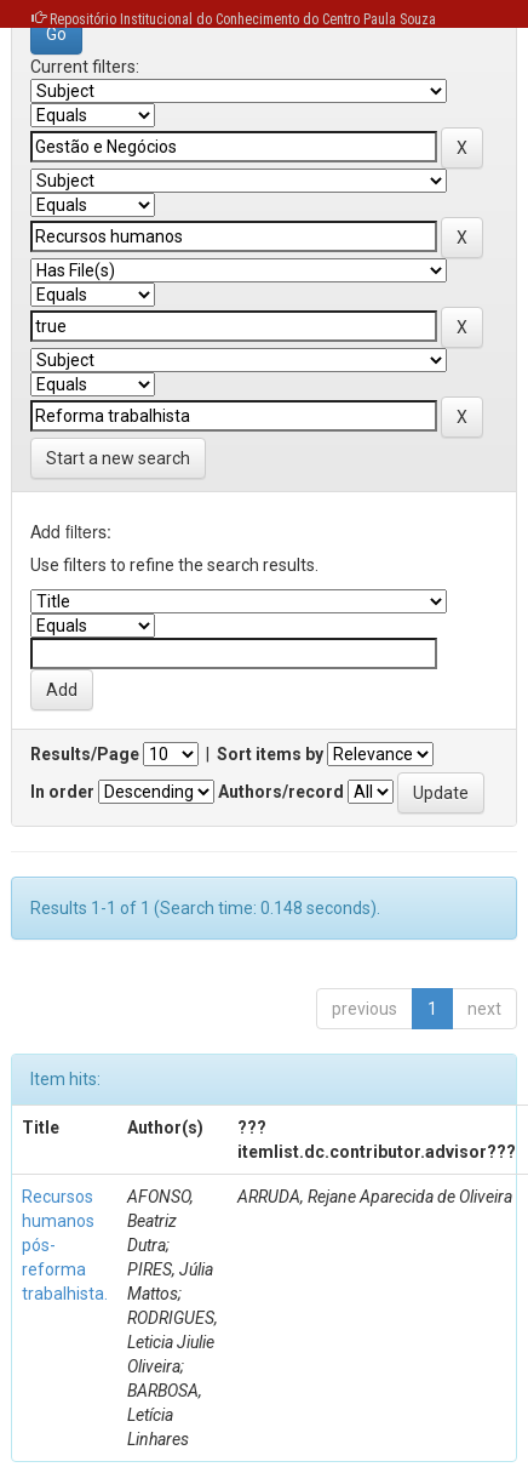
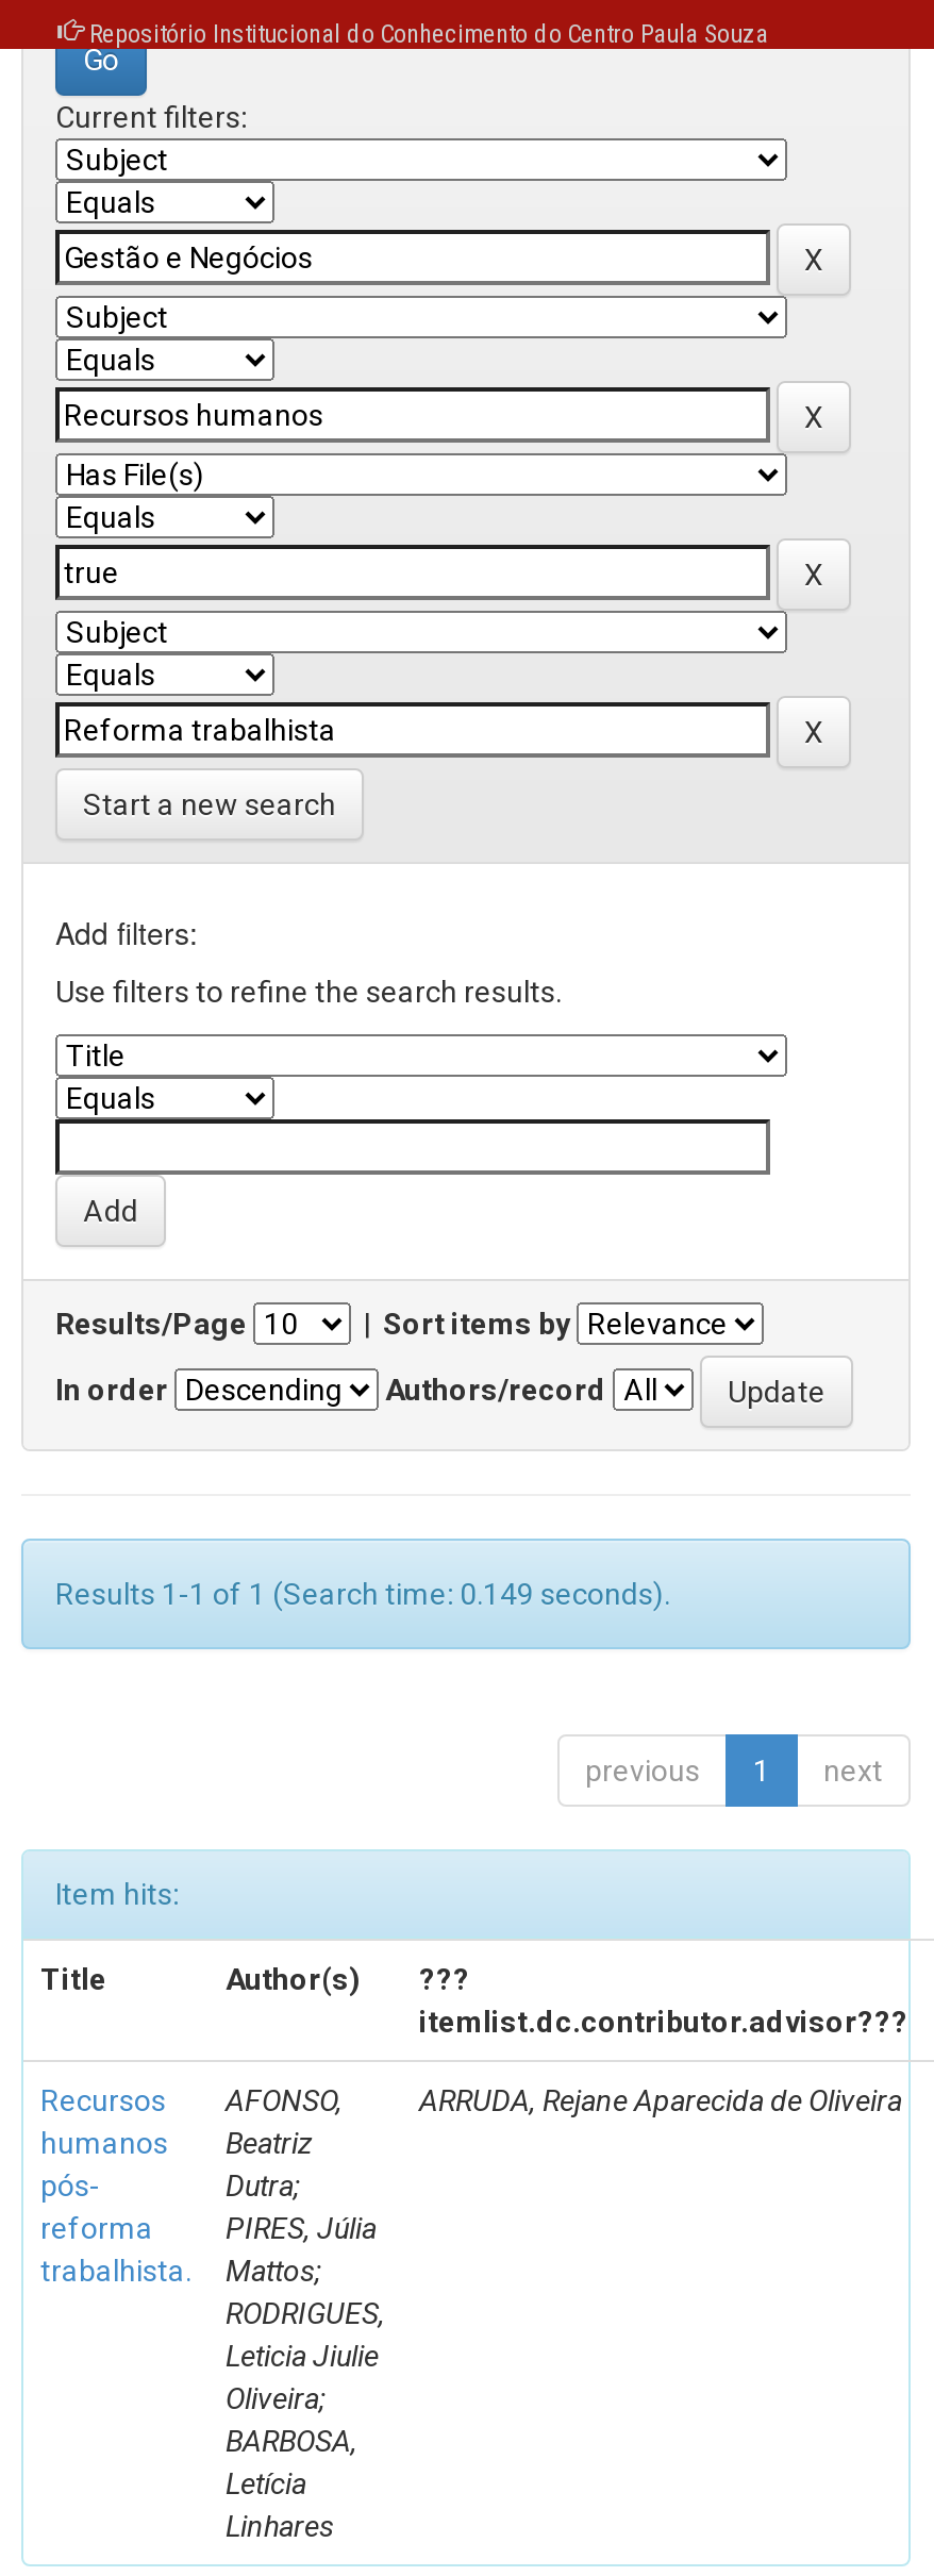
- Results 1-1 of 1 (Search time: 0.148 seconds).
+ Results 1-1 of 1 (Search time: 0.149 seconds).
